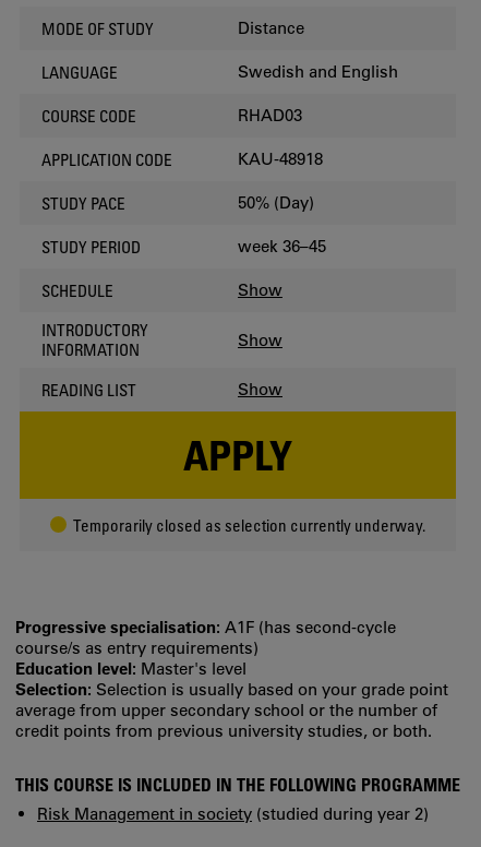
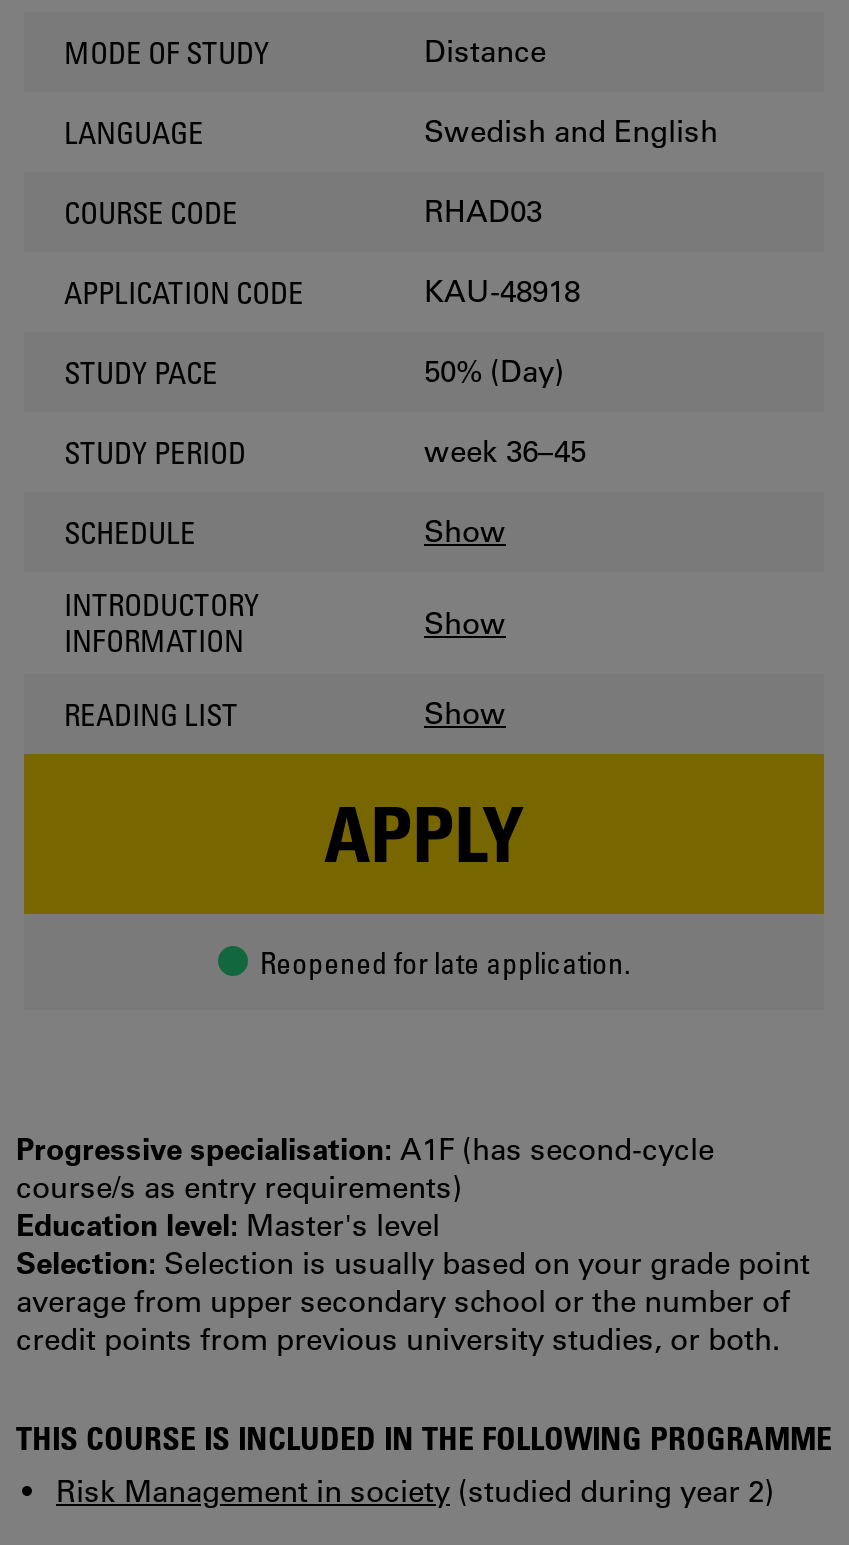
- Temporarily closed as selection currently underway.
+ Reopened for late application.
